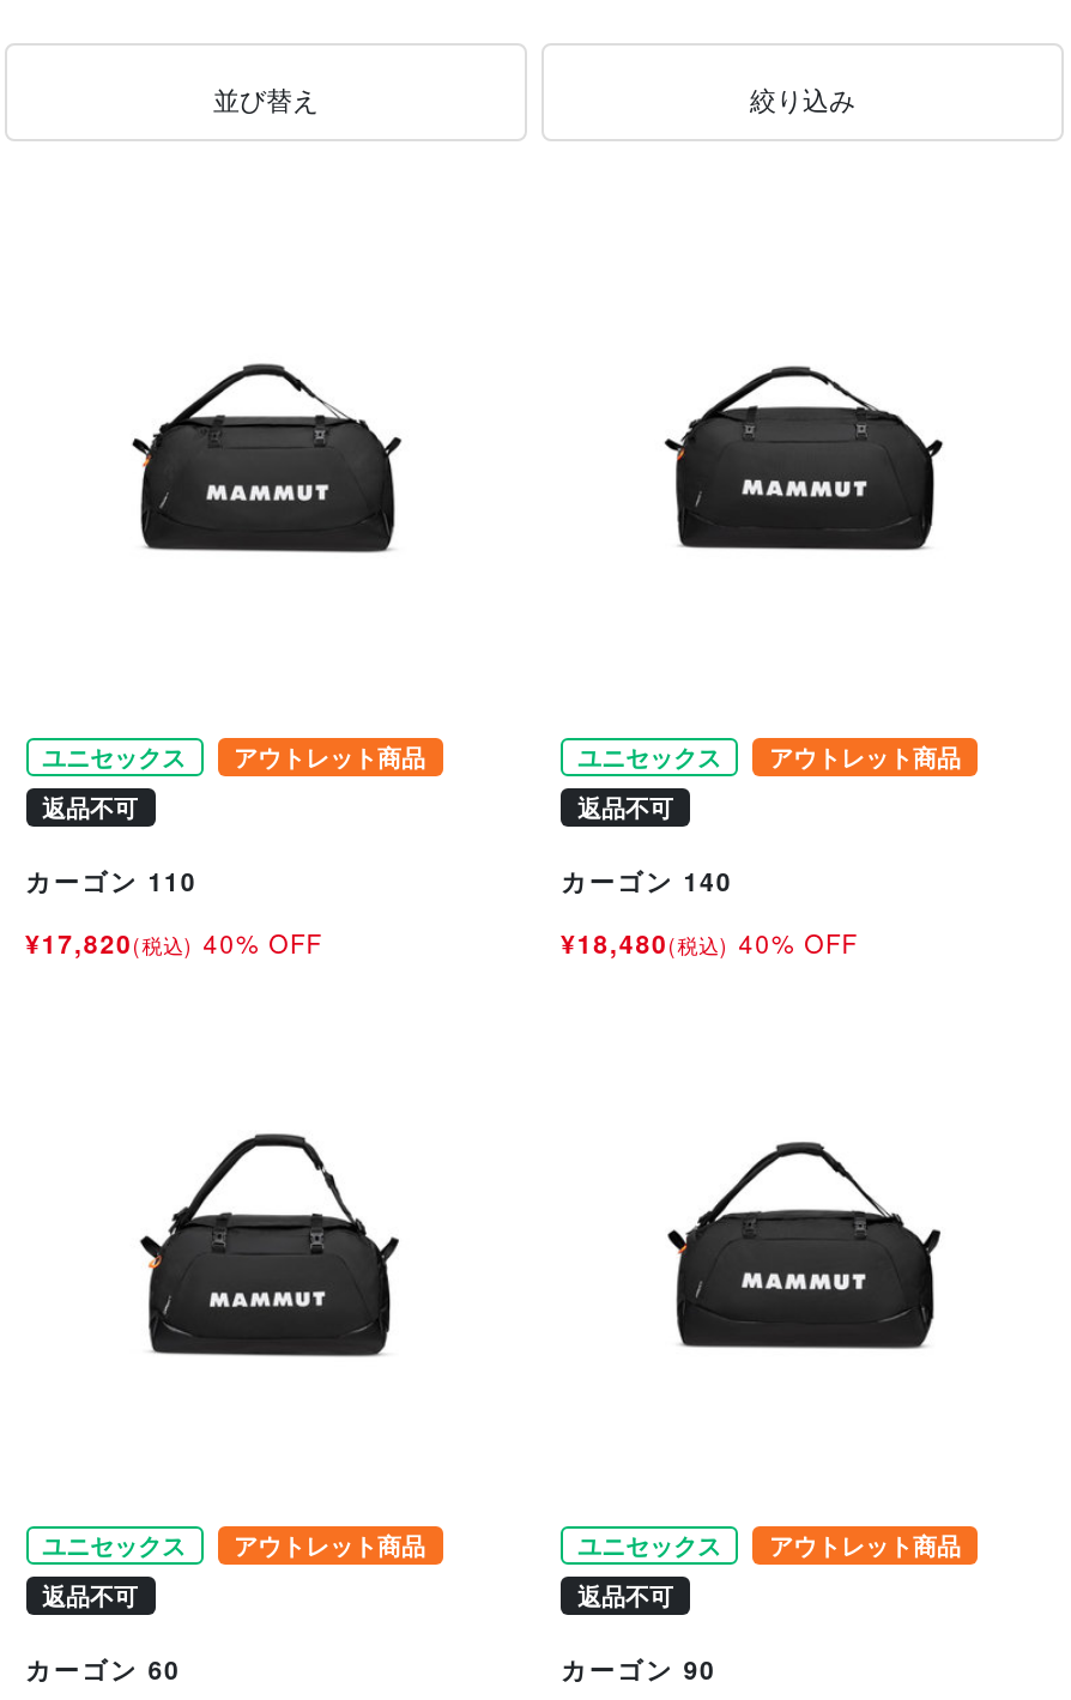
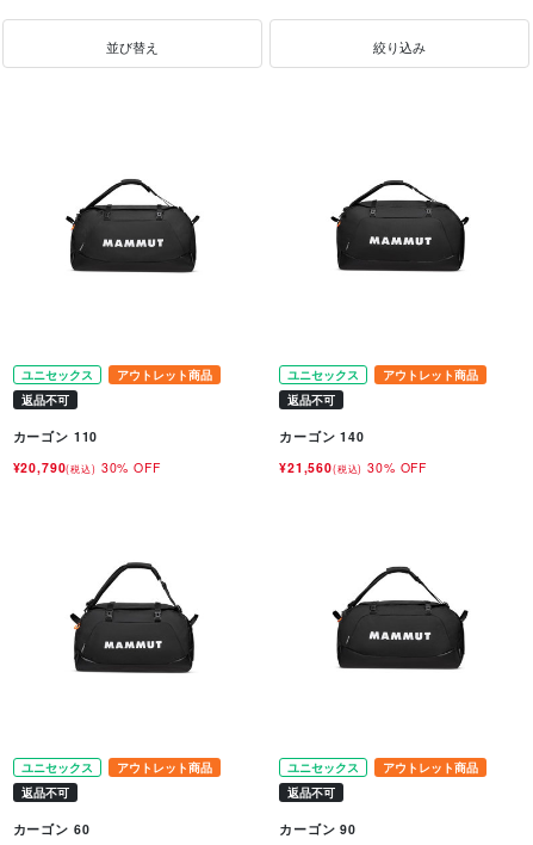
- ¥17,820(税込) 40% OFF
+ ¥20,790(税込) 30% OFF

- ¥18,480(税込) 40% OFF
+ ¥21,560(税込) 30% OFF
